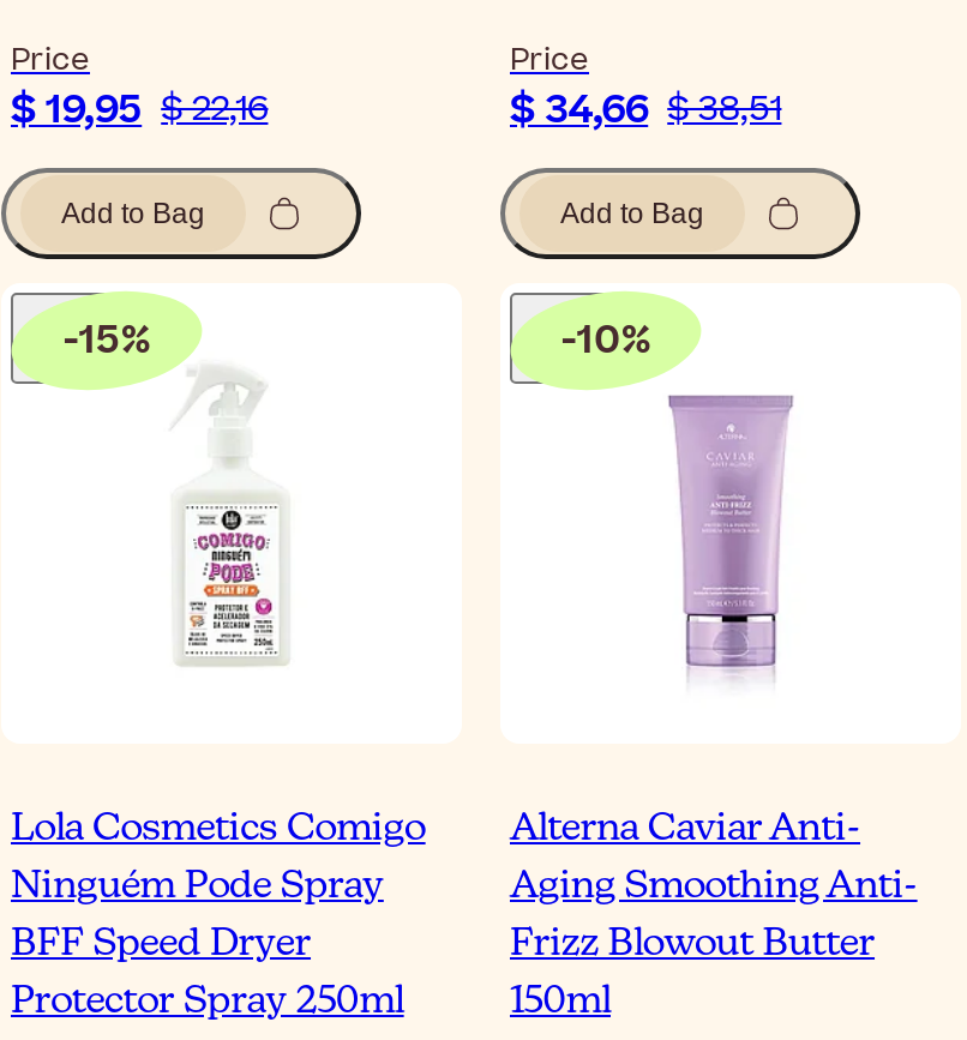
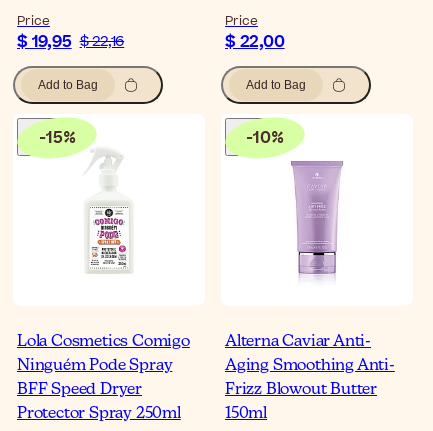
- $ 34,66 $ 38,51
+ $ 22,00
